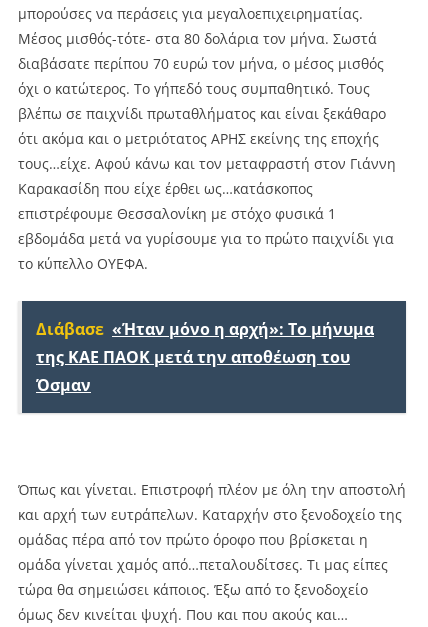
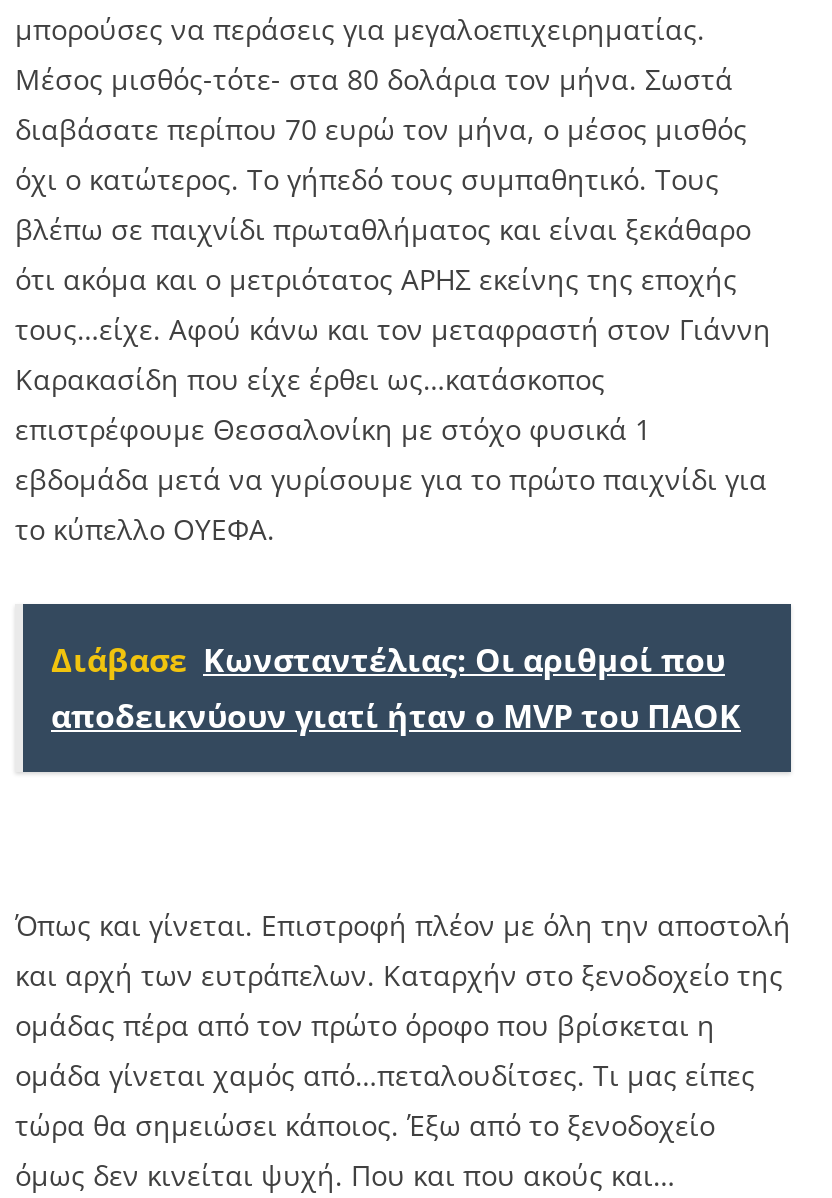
- Διάβασε «Ήταν μόνο η αρχή»: Το μήνυμα
- της ΚΑΕ ΠΑΟΚ μετά την αποθέωση του
- Όσμαν
+ Διάβασε Κωνσταντέλιας: Οι αριθμοί που
+ αποδεικνύουν γιατί ήταν ο MVP του ΠΑΟΚ
